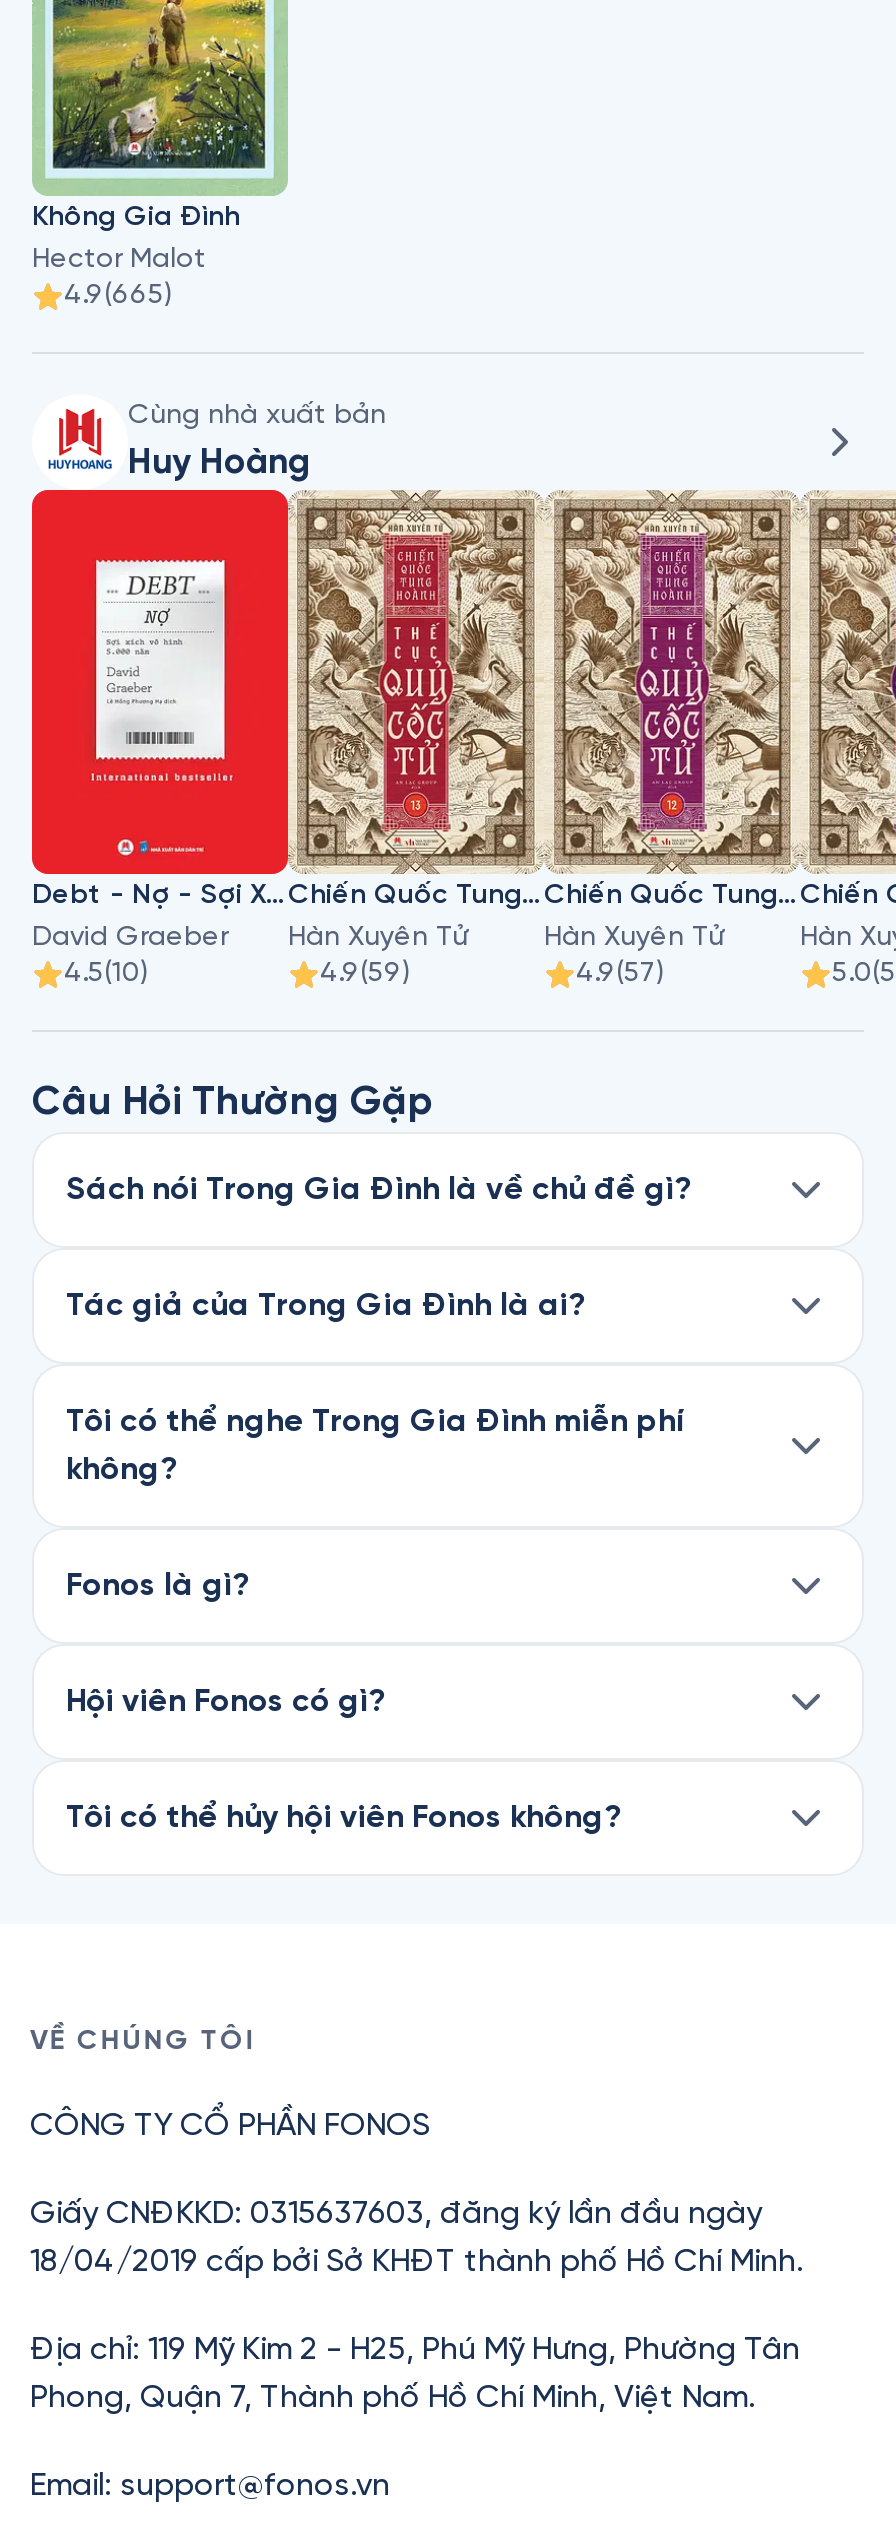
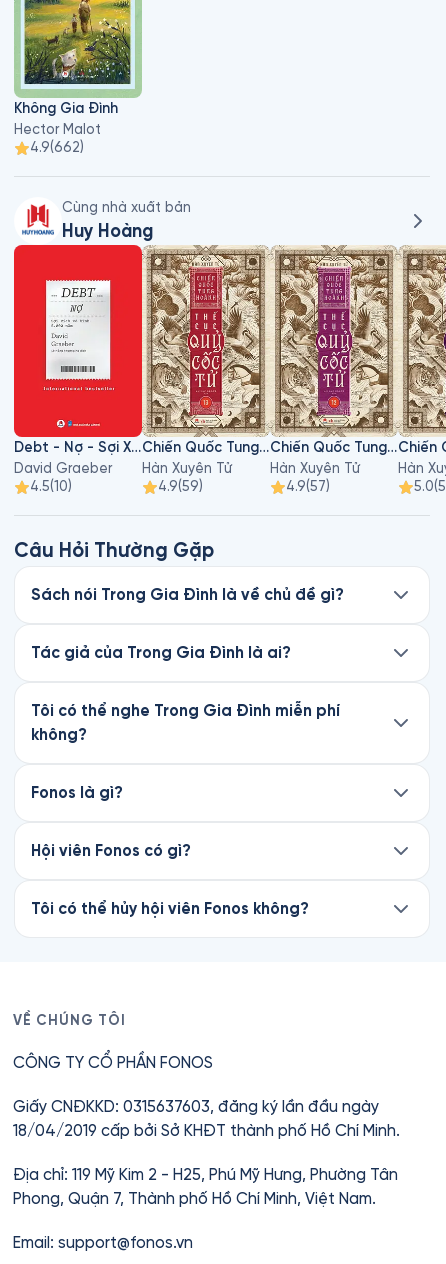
- 4.9(665)
+ 4.9(662)
